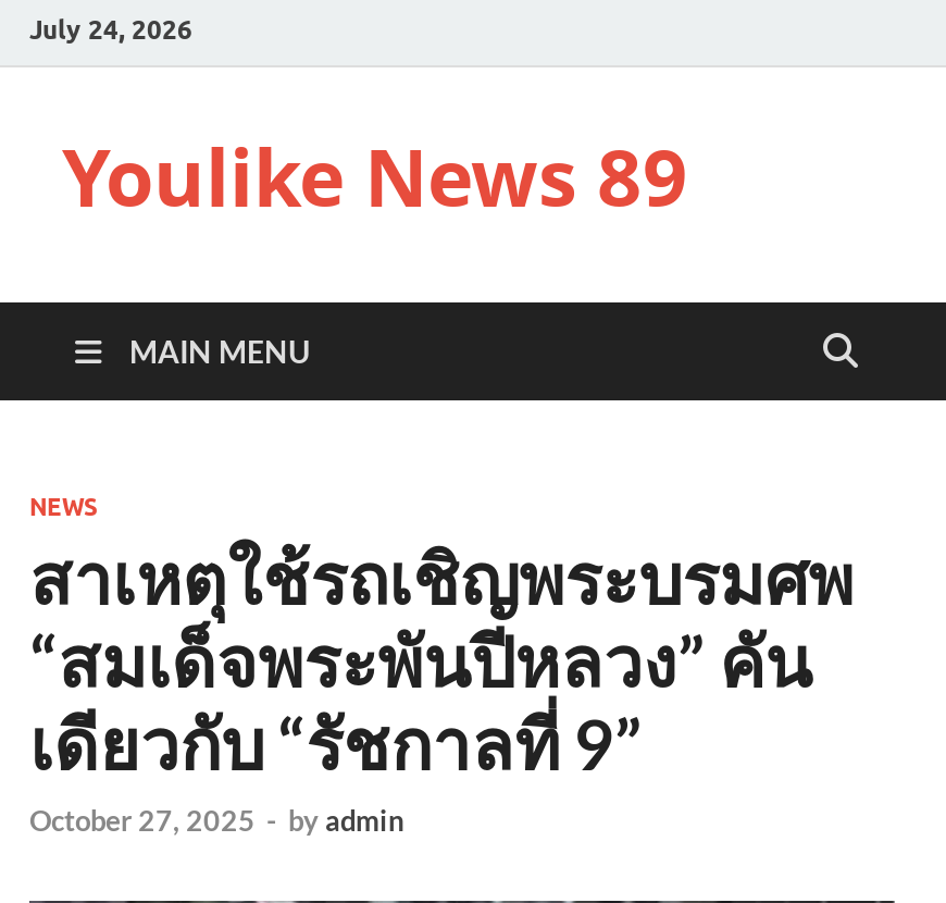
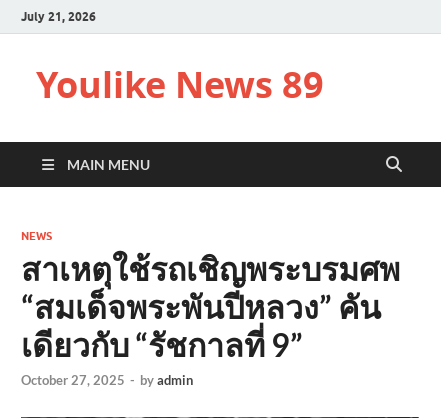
- July 24, 2026
+ July 21, 2026
